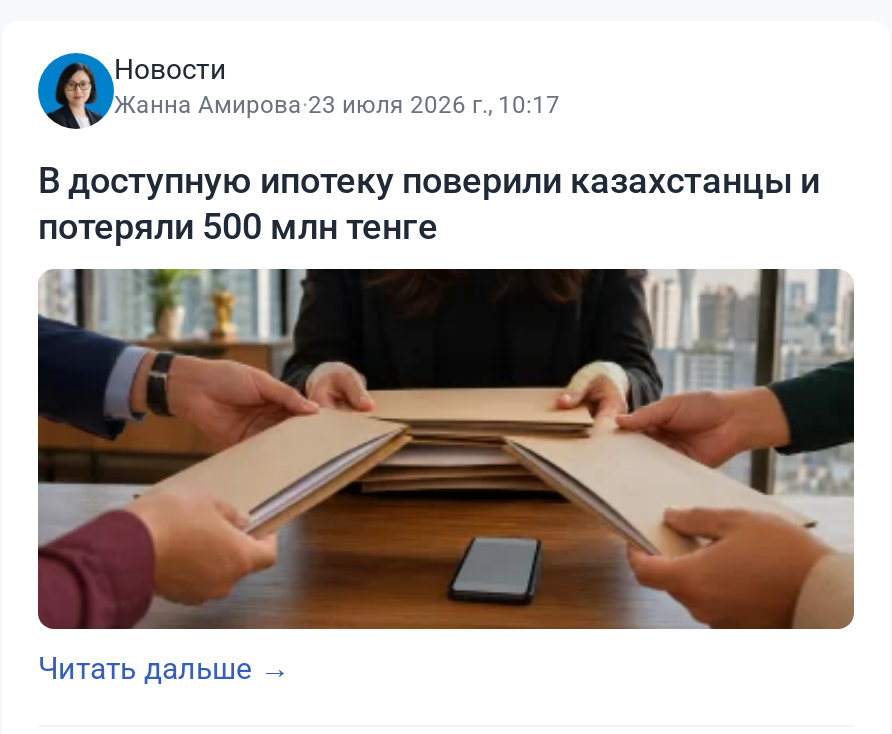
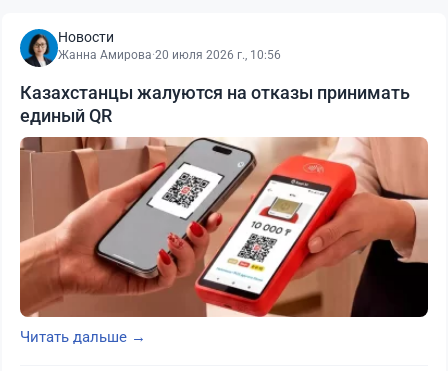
- Жанна Амирова·23 июля 2026 г., 10:17
+ Жанна Амирова·20 июля 2026 г., 10:56

- В доступную ипотеку поверили казахстанцы и
- потеряли 500 млн тенге
+ Казахстанцы жалуются на отказы принимать
+ единый QR

- [image]
+ [image]
